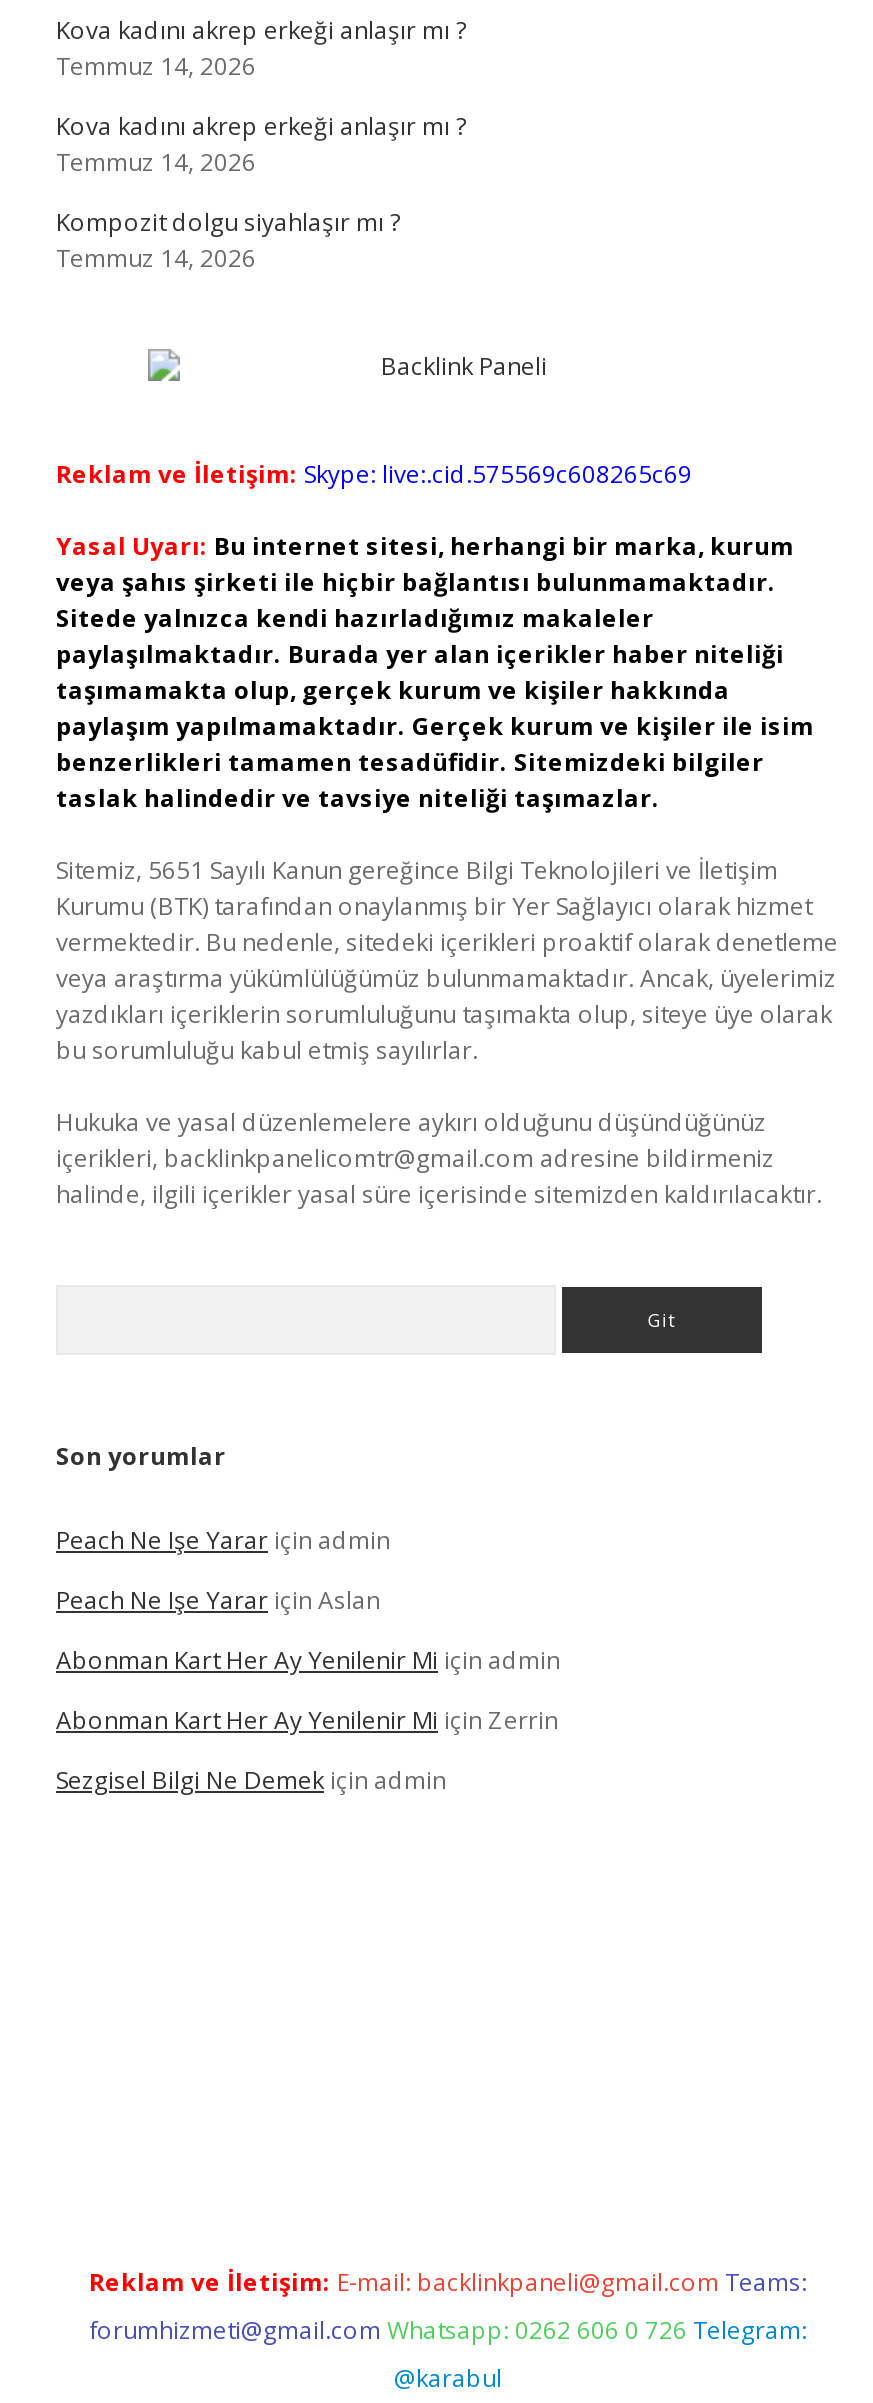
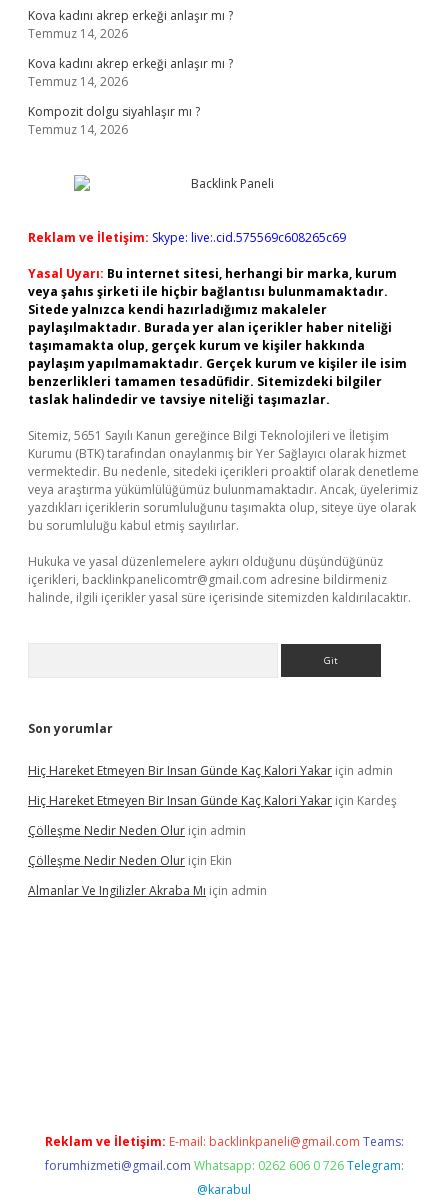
- Peach Ne Işe Yarar için admin
+ Hiç Hareket Etmeyen Bir Insan Günde Kaç Kalori Yakar için admin

- Peach Ne Işe Yarar için Aslan
+ Hiç Hareket Etmeyen Bir Insan Günde Kaç Kalori Yakar için Kardeş

- Abonman Kart Her Ay Yenilenir Mi için admin
+ Çölleşme Nedir Neden Olur için admin

- Abonman Kart Her Ay Yenilenir Mi için Zerrin
+ Çölleşme Nedir Neden Olur için Ekin

- Sezgisel Bilgi Ne Demek için admin
+ Almanlar Ve Ingilizler Akraba Mı için admin
